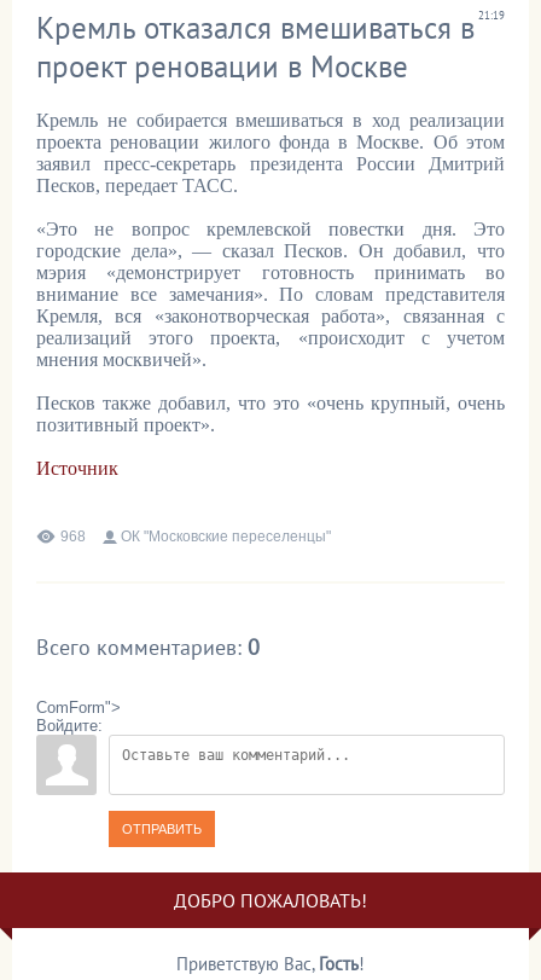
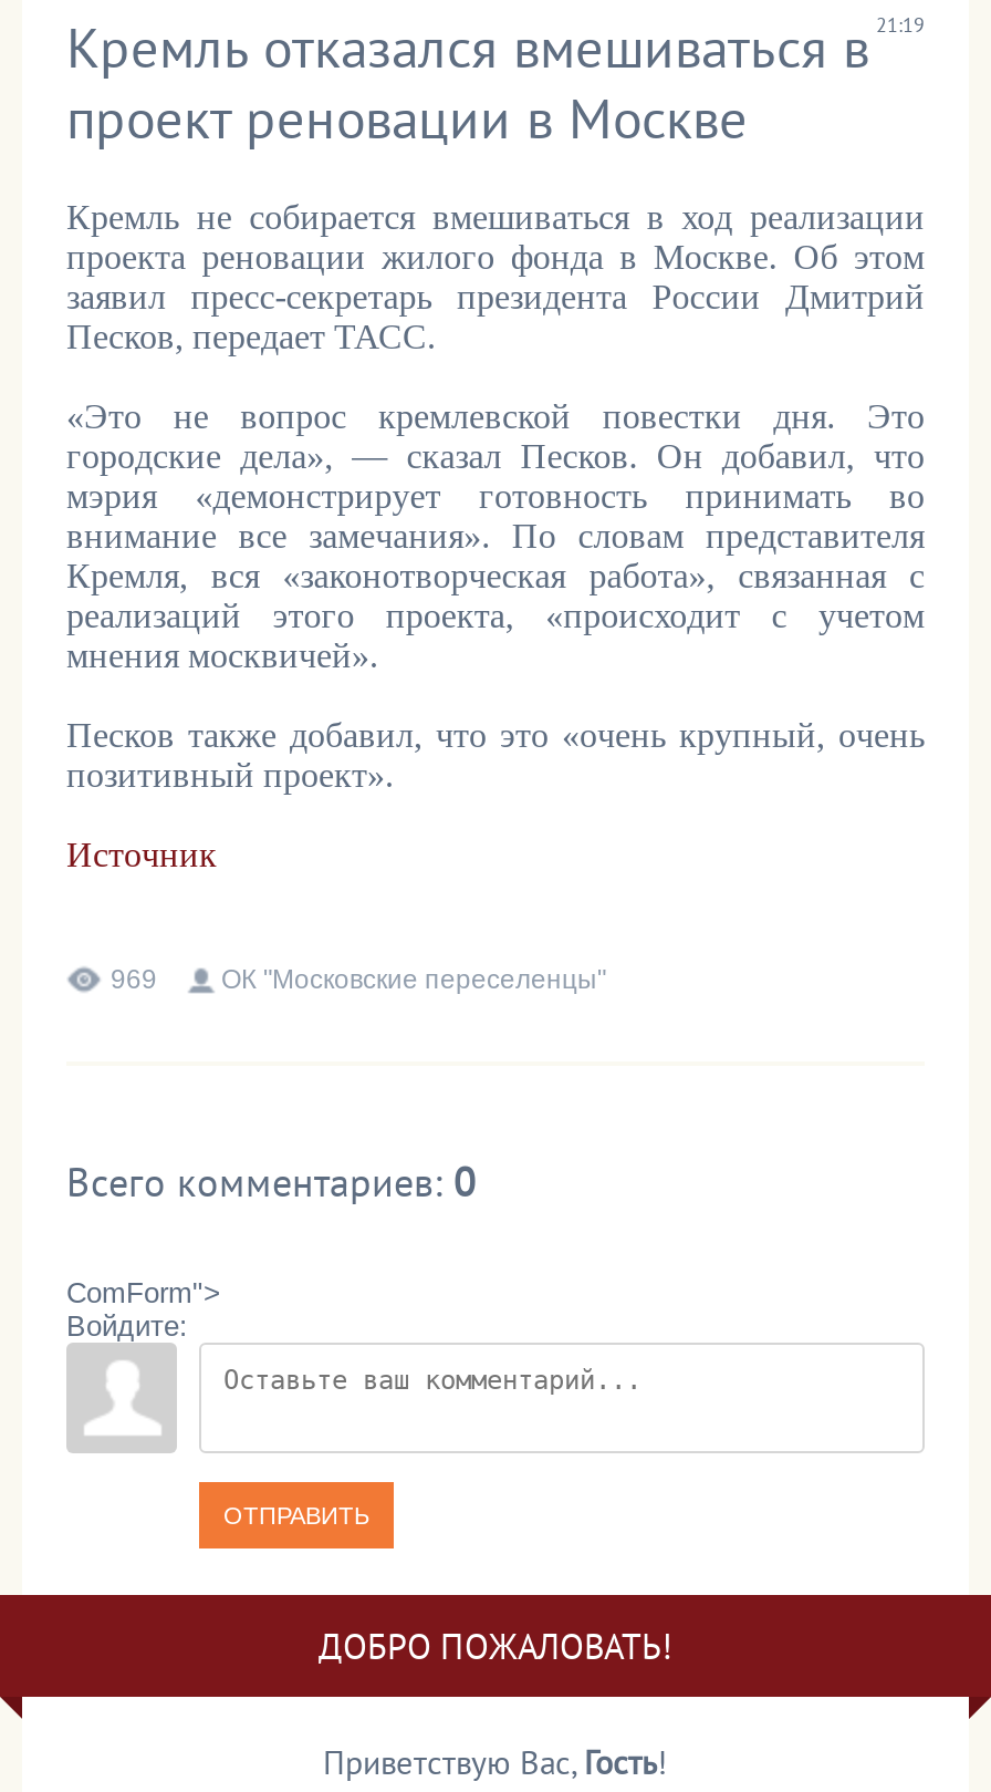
- 968
+ 969
